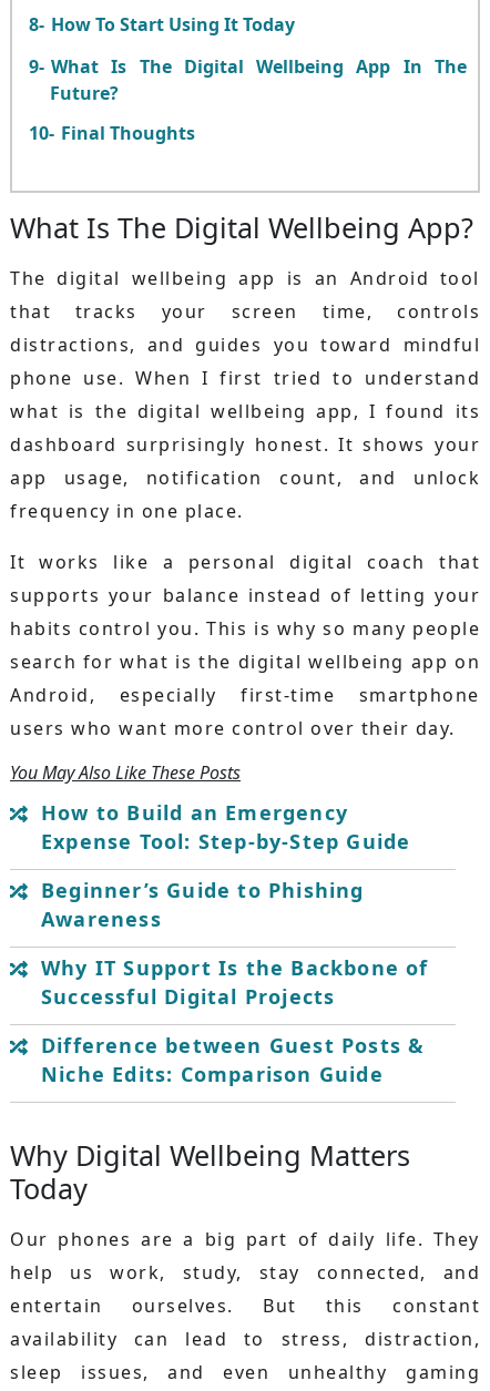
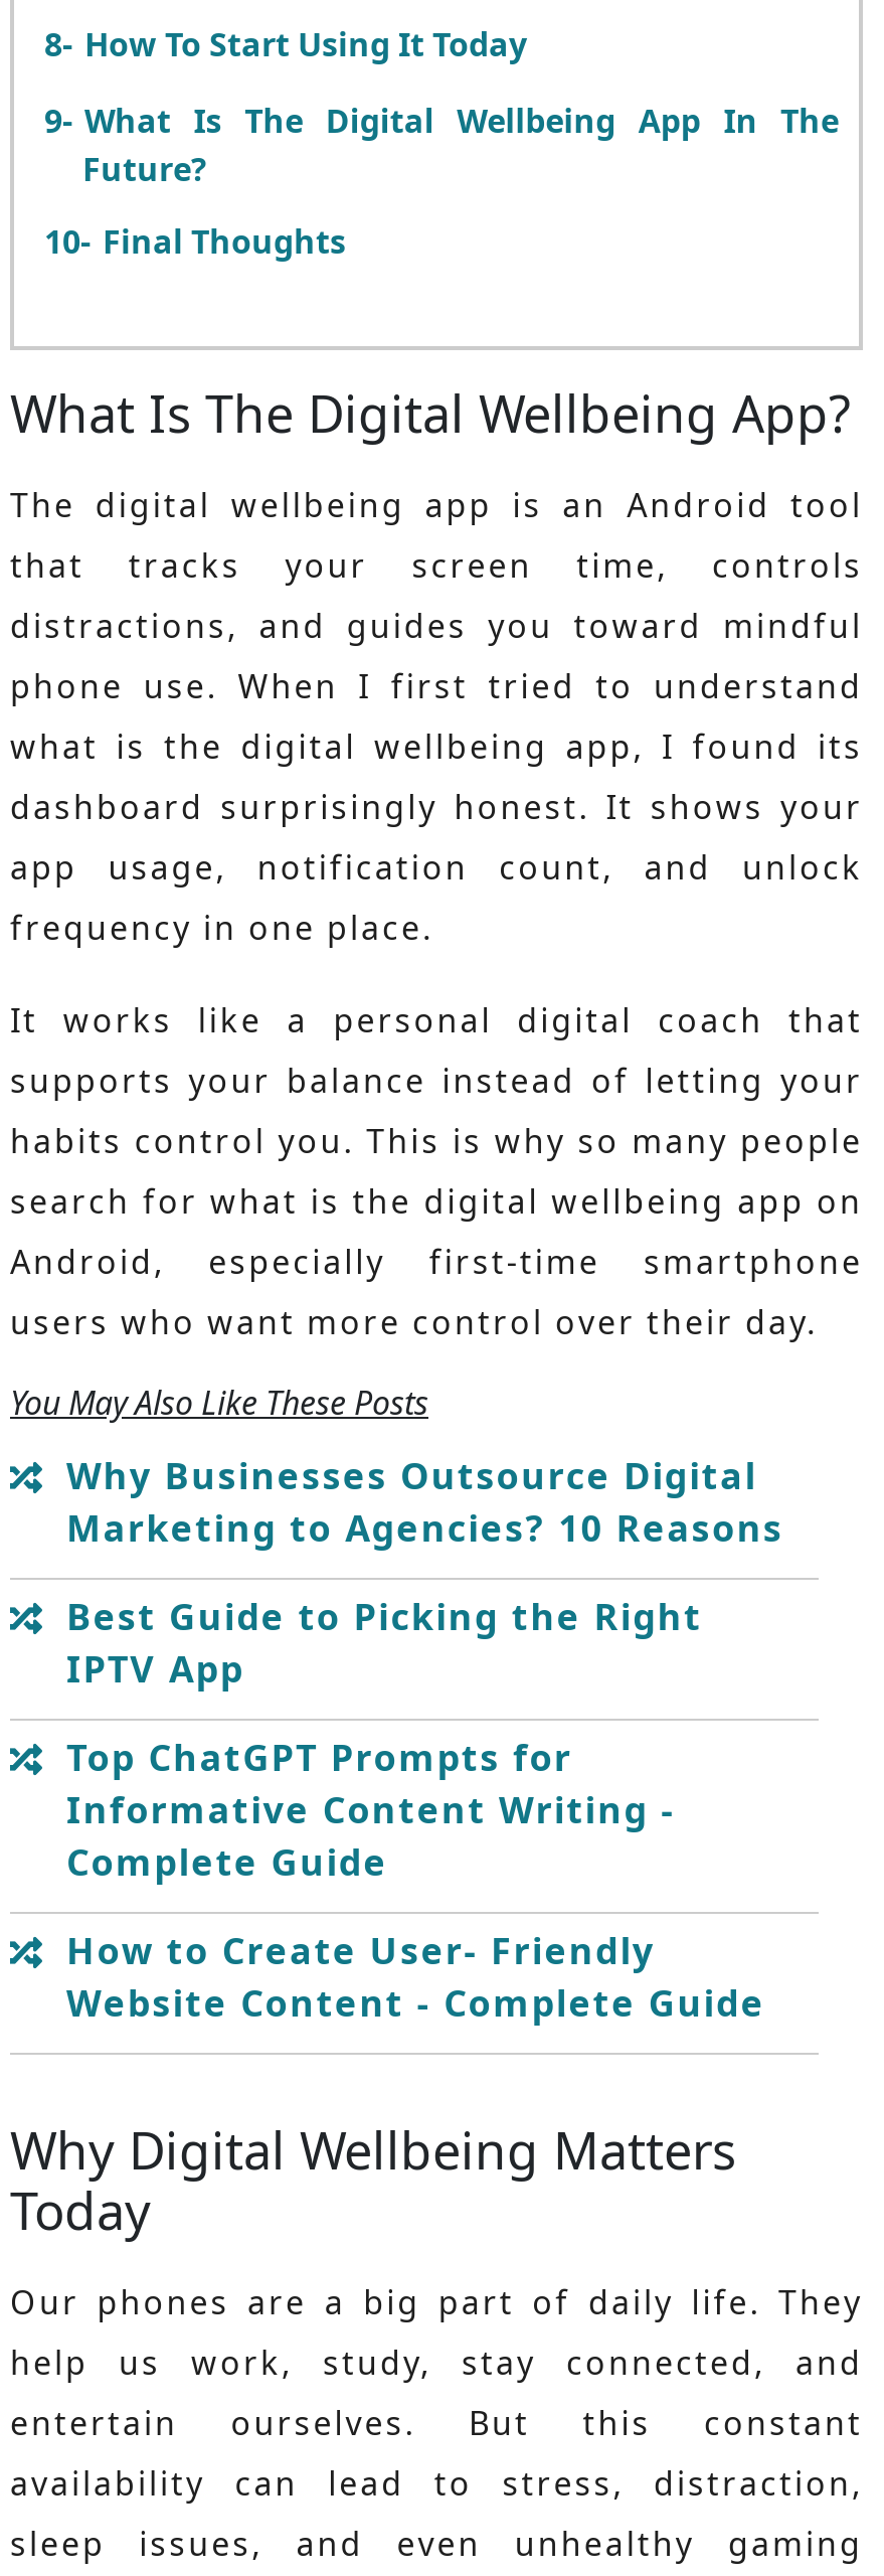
- How to Build an Emergency
- Expense Tool: Step-by-Step Guide
+ Why Businesses Outsource Digital
+ Marketing to Agencies? 10 Reasons

- Beginner’s Guide to Phishing
- Awareness
+ Best Guide to Picking the Right
+ IPTV App

- Why IT Support Is the Backbone of
- Successful Digital Projects
+ Top ChatGPT Prompts for
+ Informative Content Writing -
+ Complete Guide

- Difference between Guest Posts &
- Niche Edits: Comparison Guide
+ How to Create User- Friendly
+ Website Content - Complete Guide
